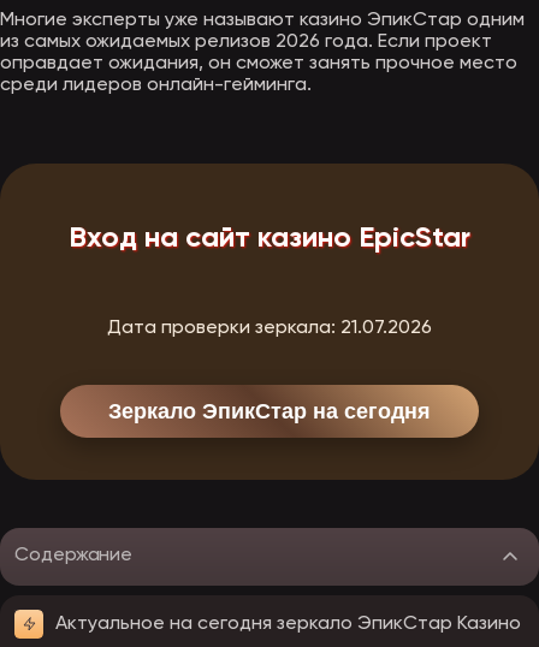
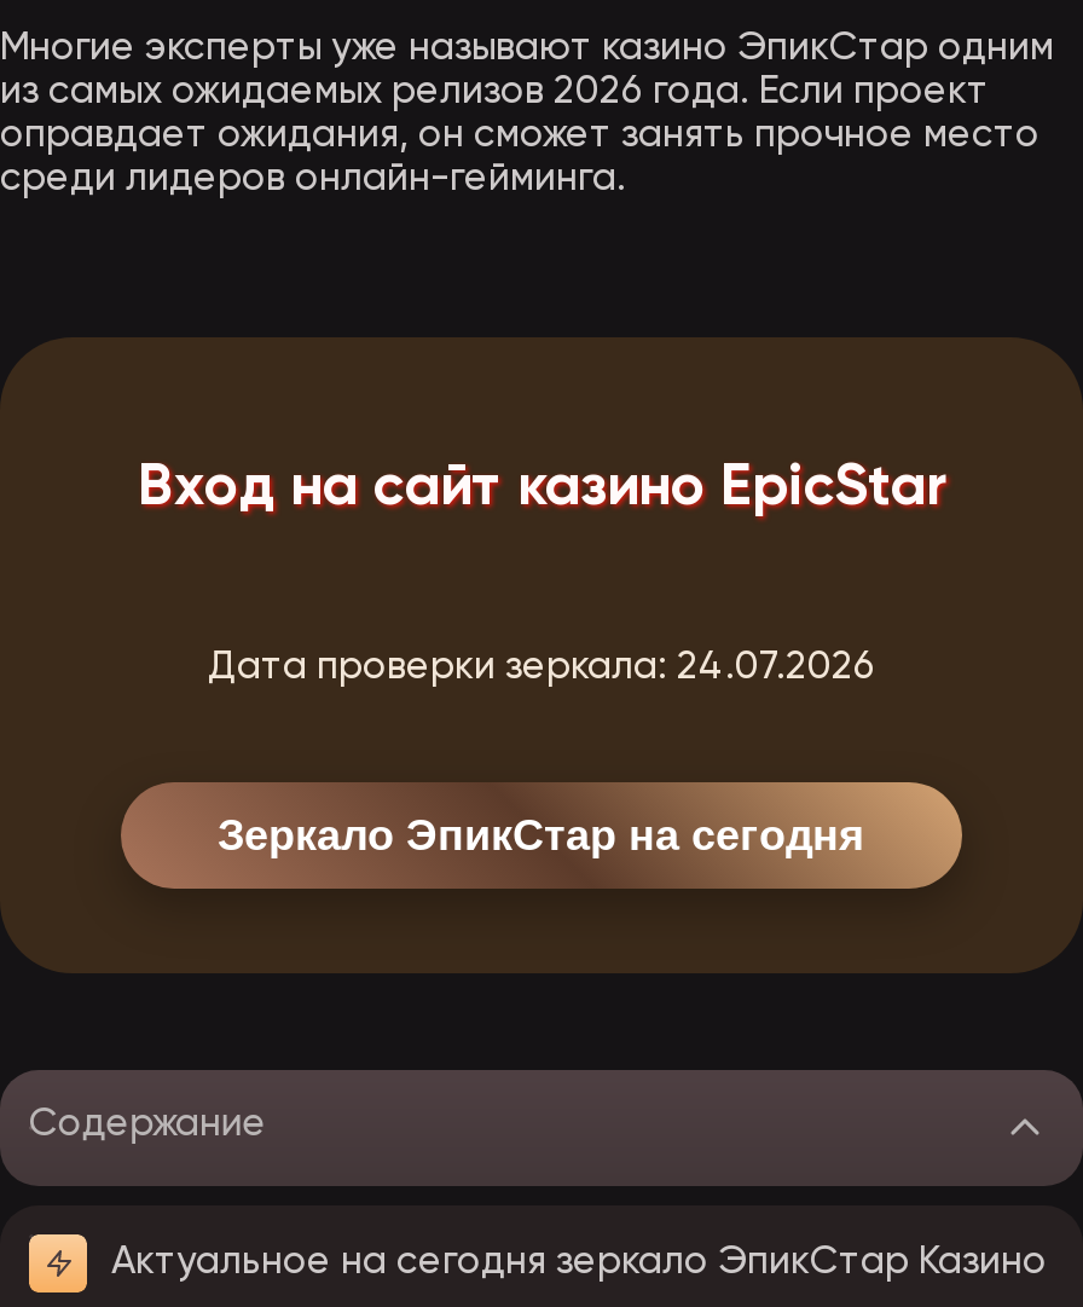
- Дата проверки зеркала: 21.07.2026
+ Дата проверки зеркала: 24.07.2026
